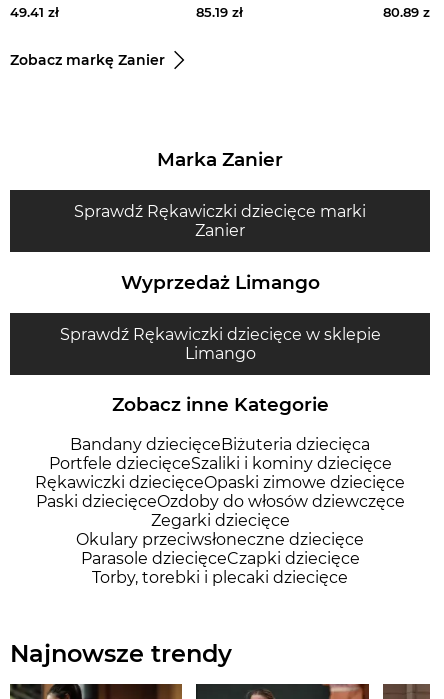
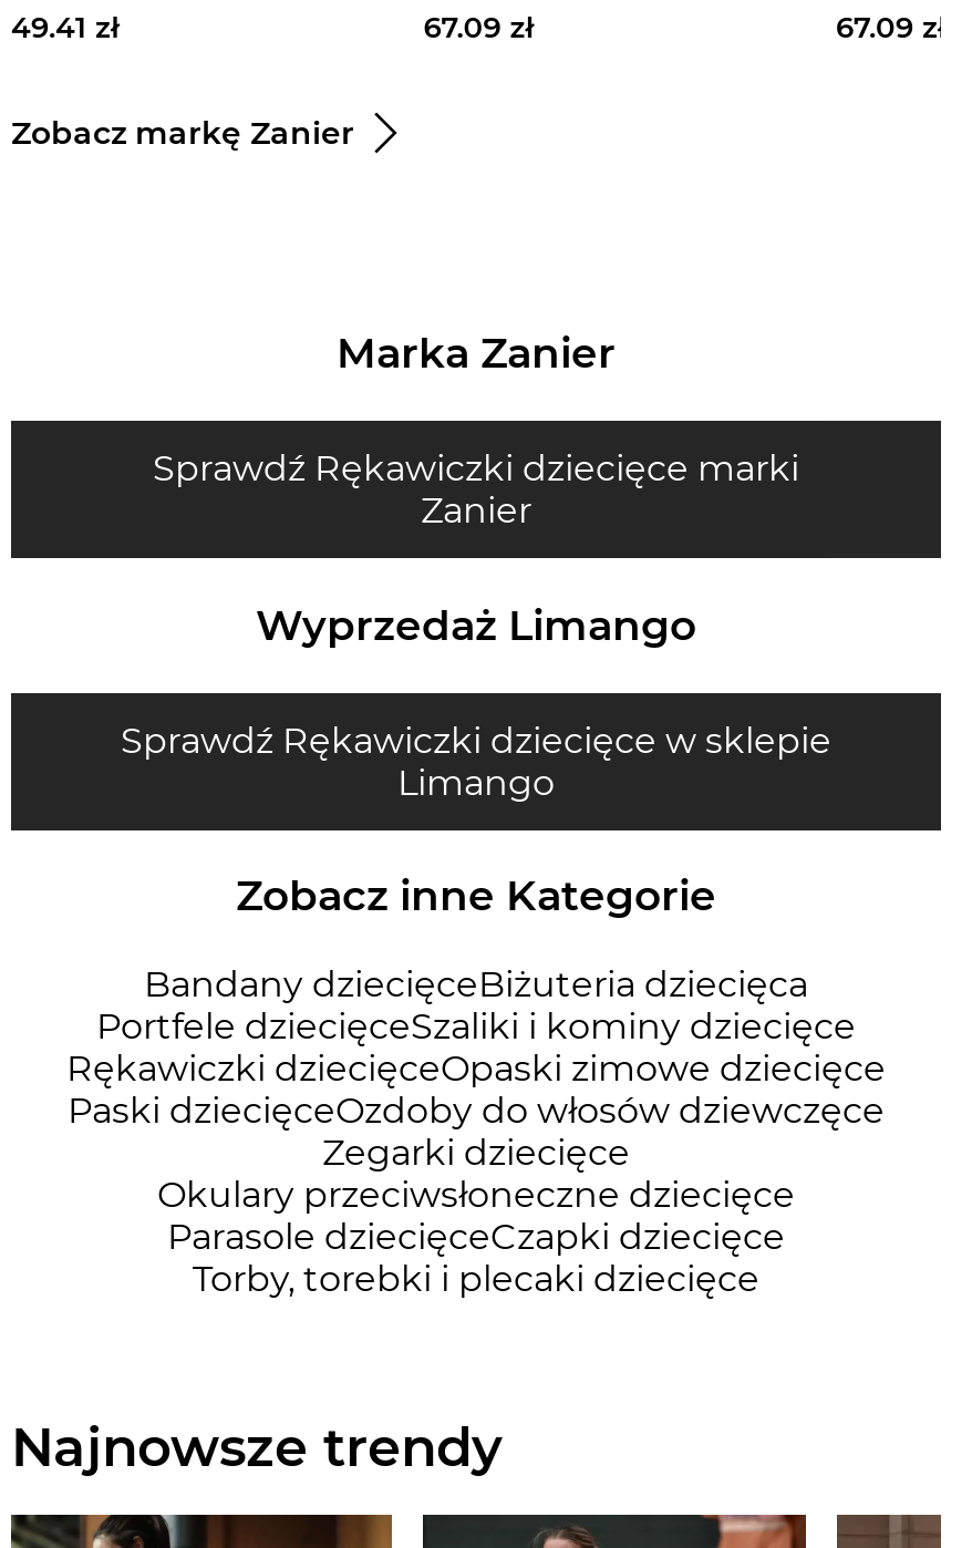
- 85.19 zł
+ 67.09 zł

- 80.89 zł
+ 67.09 zł
